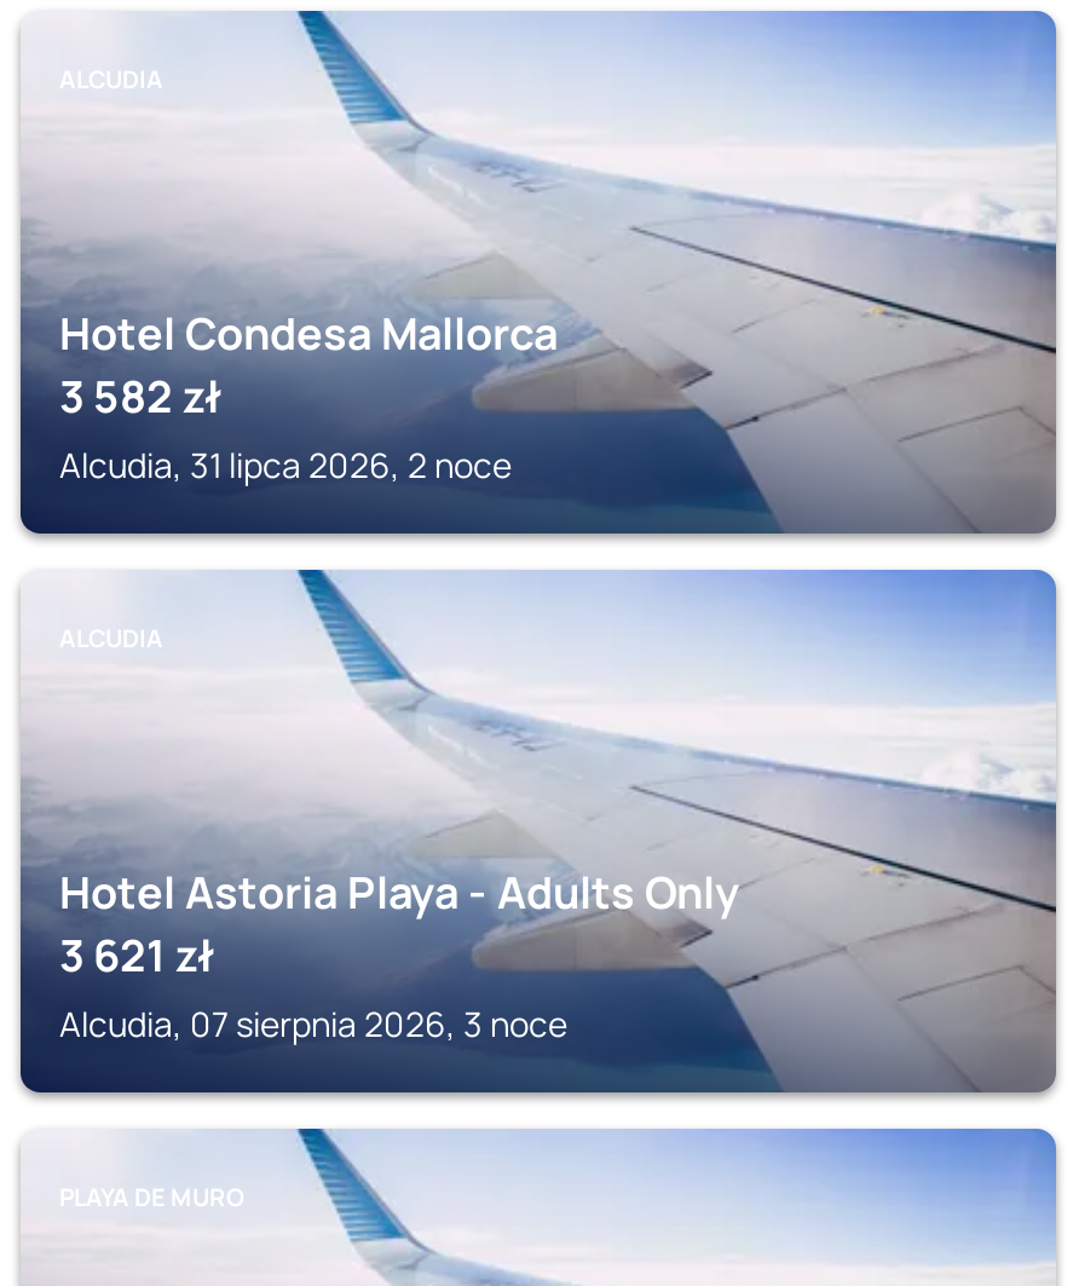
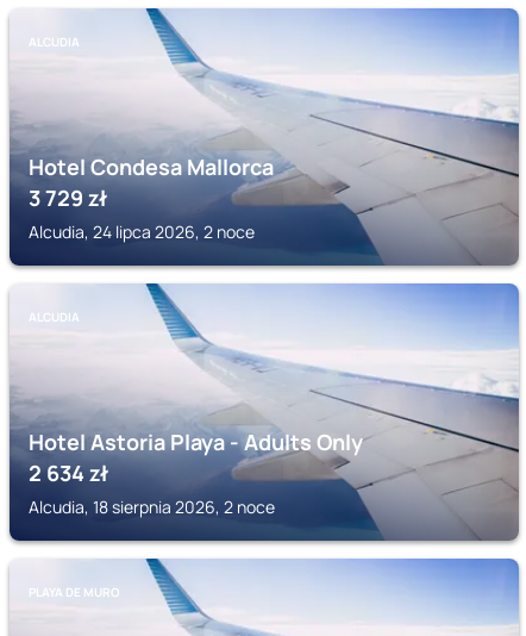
- 3 582 zł
+ 3 729 zł

- Alcudia, 31 lipca 2026, 2 noce
+ Alcudia, 24 lipca 2026, 2 noce

- 3 621 zł
+ 2 634 zł

- Alcudia, 07 sierpnia 2026, 3 noce
+ Alcudia, 18 sierpnia 2026, 2 noce
